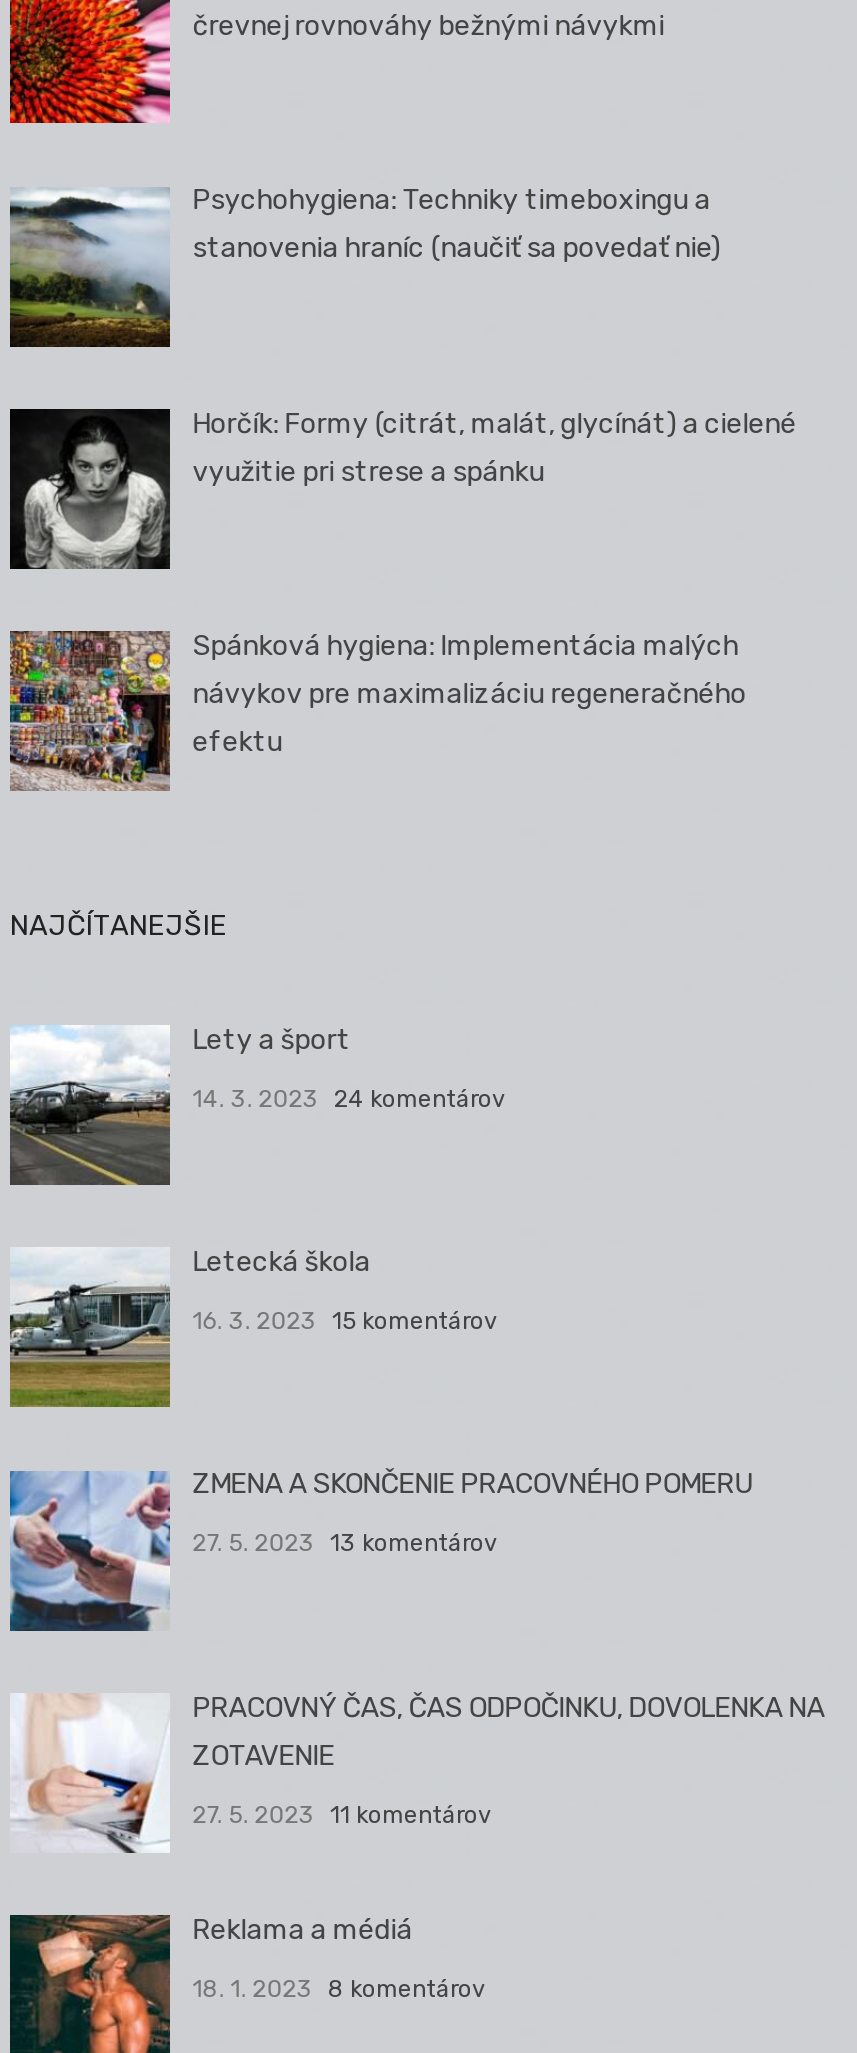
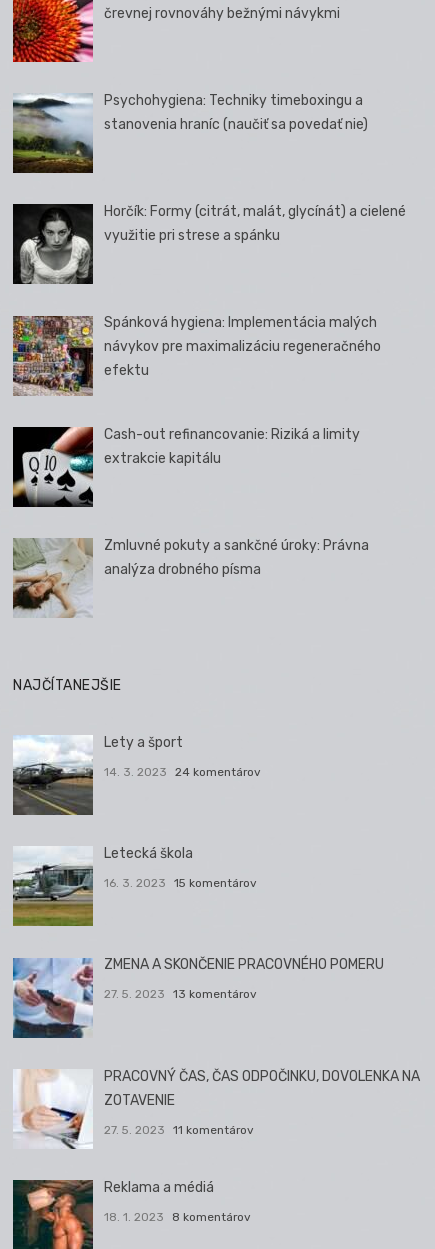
+ [image]
+ Cash-out refinancovanie: Riziká a limity
+ extrakcie kapitálu

+ [image]
+ Zmluvné pokuty a sankčné úroky: Právna
+ analýza drobného písma
